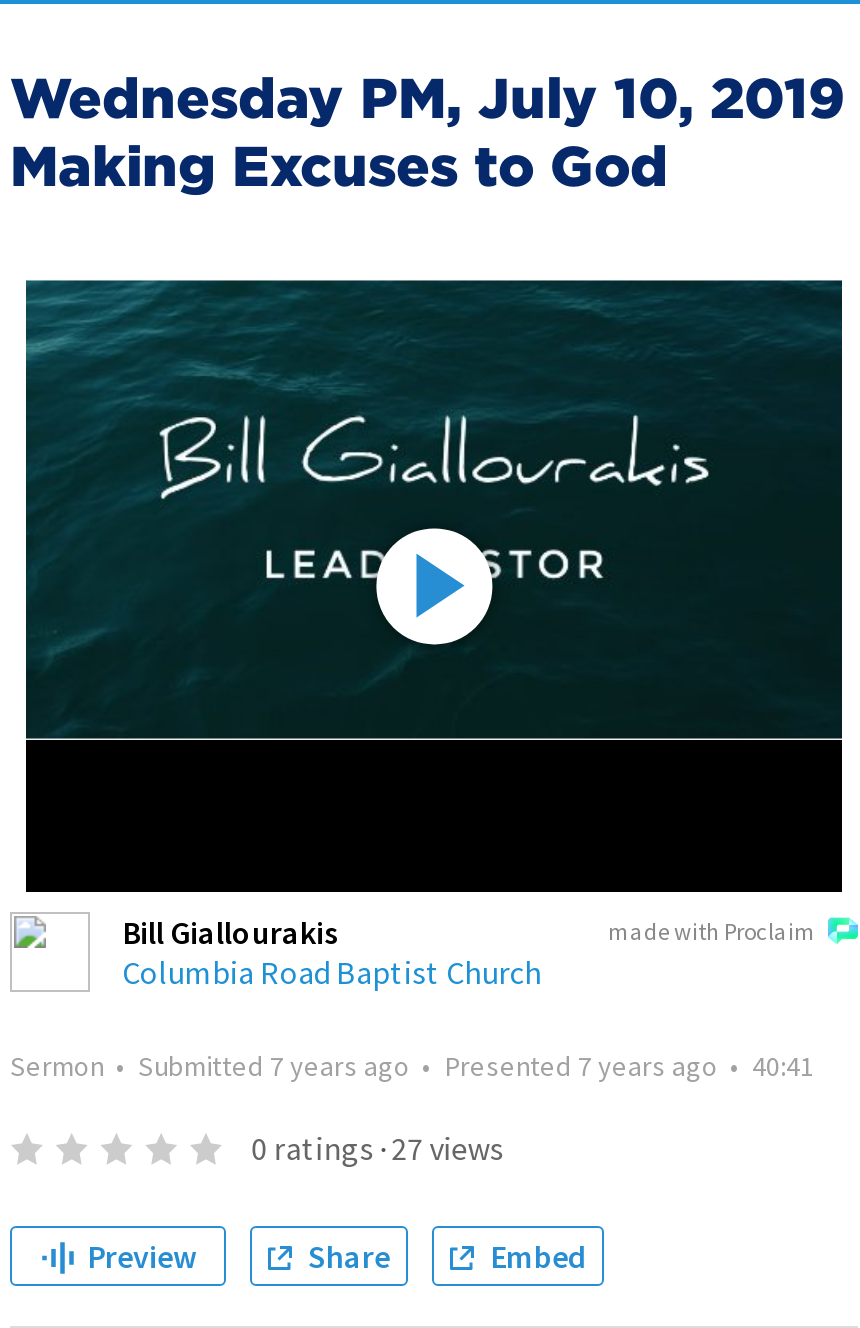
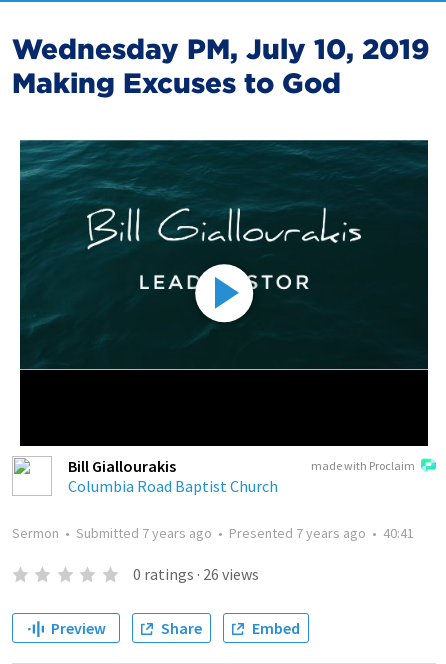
- 0 ratings · 27 views
+ 0 ratings · 26 views
